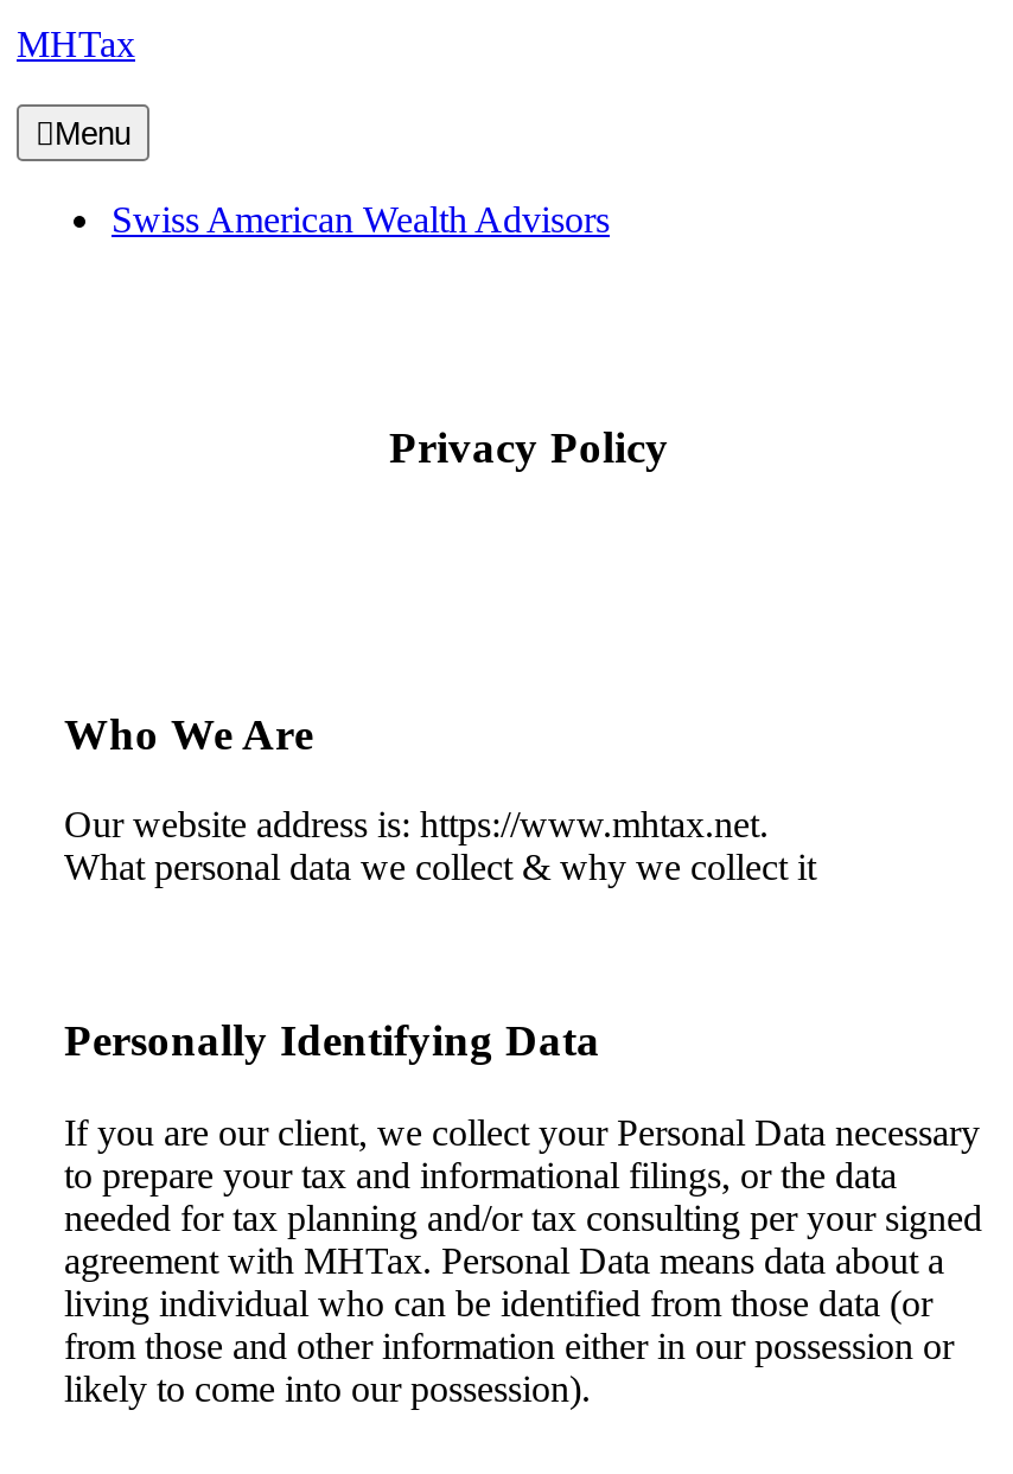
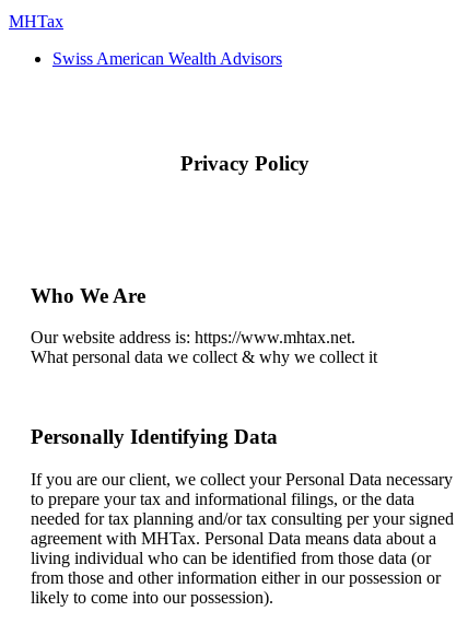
- Menu
